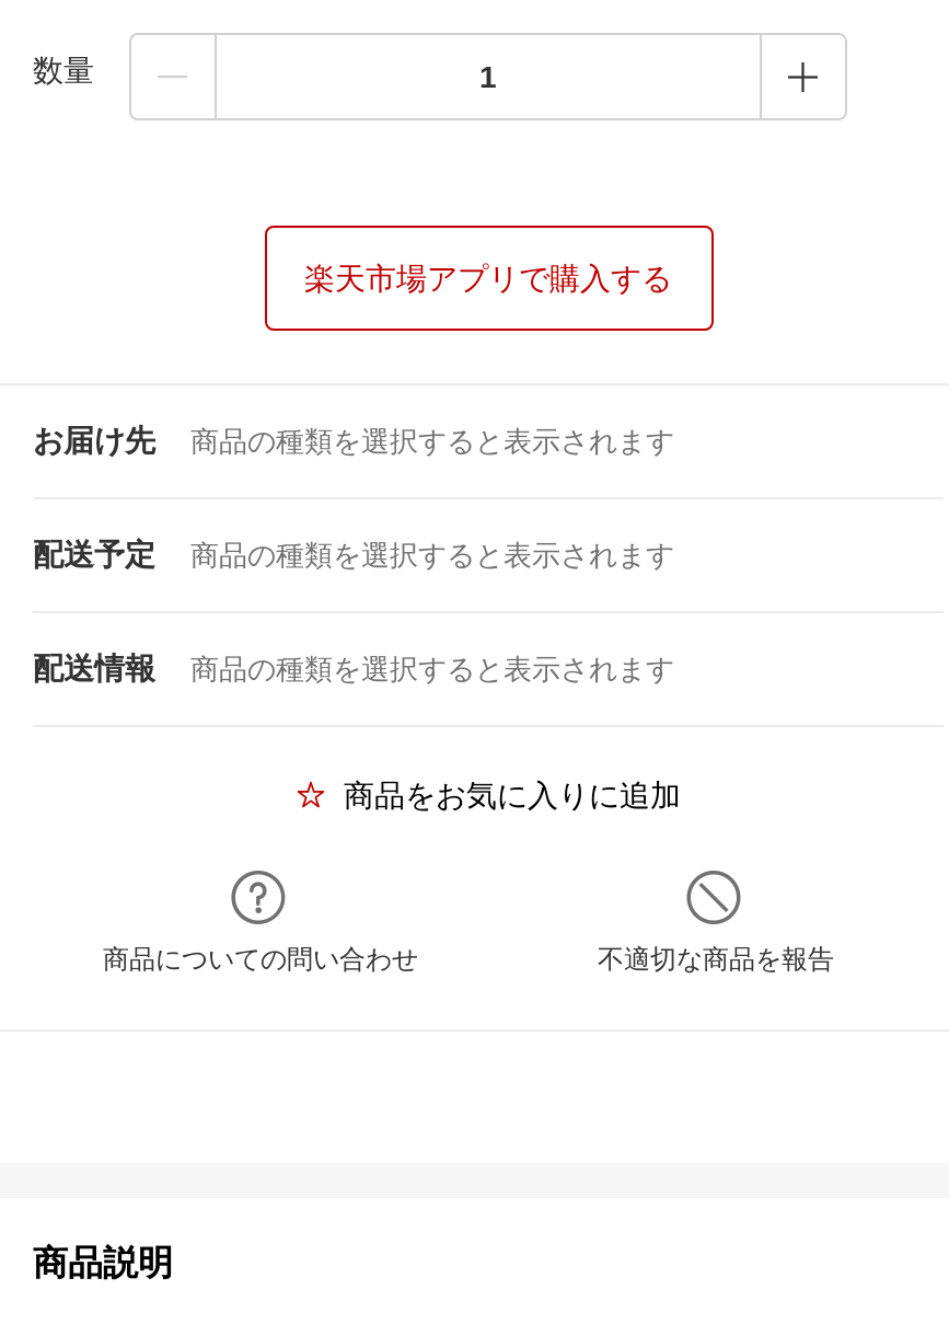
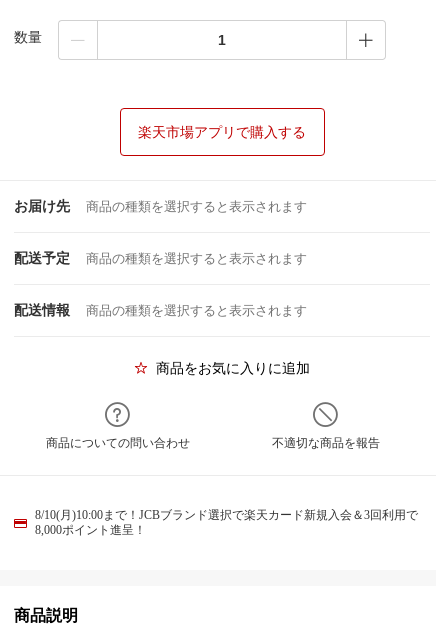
+ 8/10(月)10:00まで！JCBブランド選択で楽天カード新規入会＆3回利用で
+ 8,000ポイント進呈！
